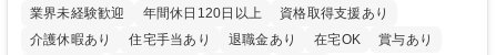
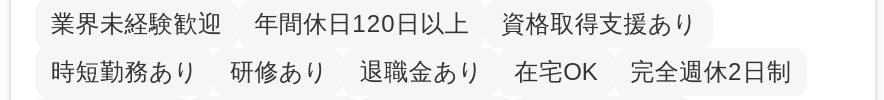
- 介護休暇あり
- 住宅手当あり
+ 時短勤務あり
+ 研修あり

- 賞与あり
+ 完全週休2日制
